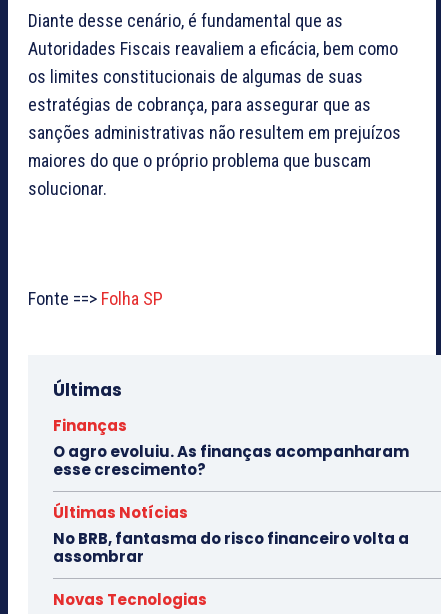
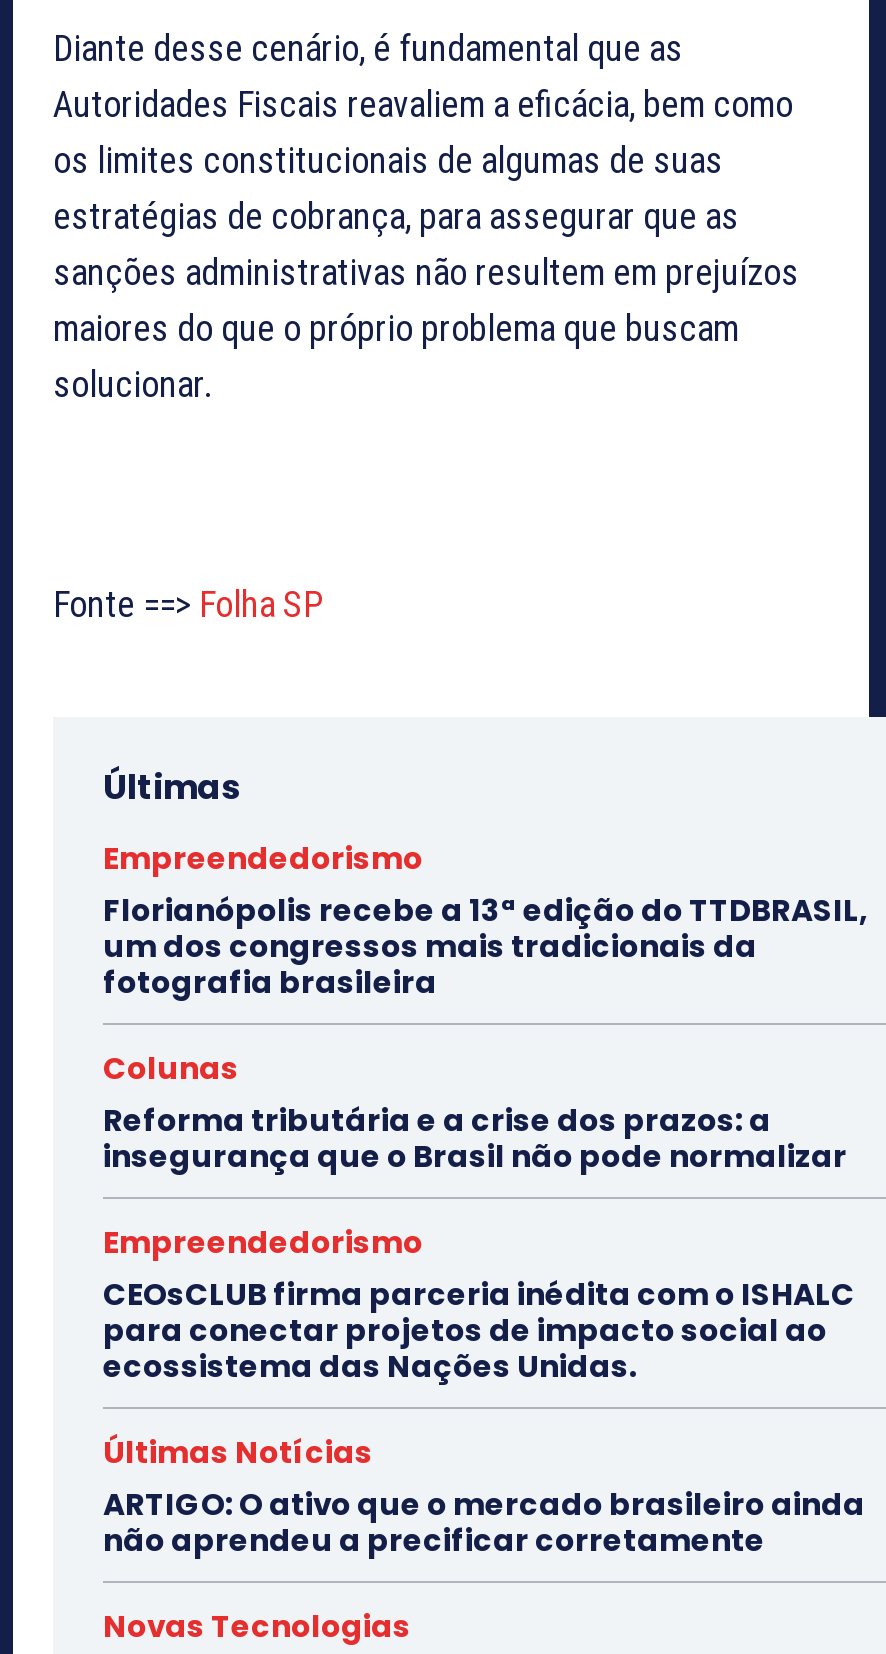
- Finanças
- O agro evoluiu. As finanças acompanharam
- esse crescimento?
+ Empreendedorismo
+ Florianópolis recebe a 13ª edição do TTDBRASIL,
+ um dos congressos mais tradicionais da
+ fotografia brasileira
+ Colunas
+ Reforma tributária e a crise dos prazos: a
+ insegurança que o Brasil não pode normalizar
+ Empreendedorismo
+ CEOsCLUB firma parceria inédita com o ISHALC
+ para conectar projetos de impacto social ao
+ ecossistema das Nações Unidas.

- No BRB, fantasma do risco financeiro volta a
- assombrar
+ ARTIGO: O ativo que o mercado brasileiro ainda
+ não aprendeu a precificar corretamente
